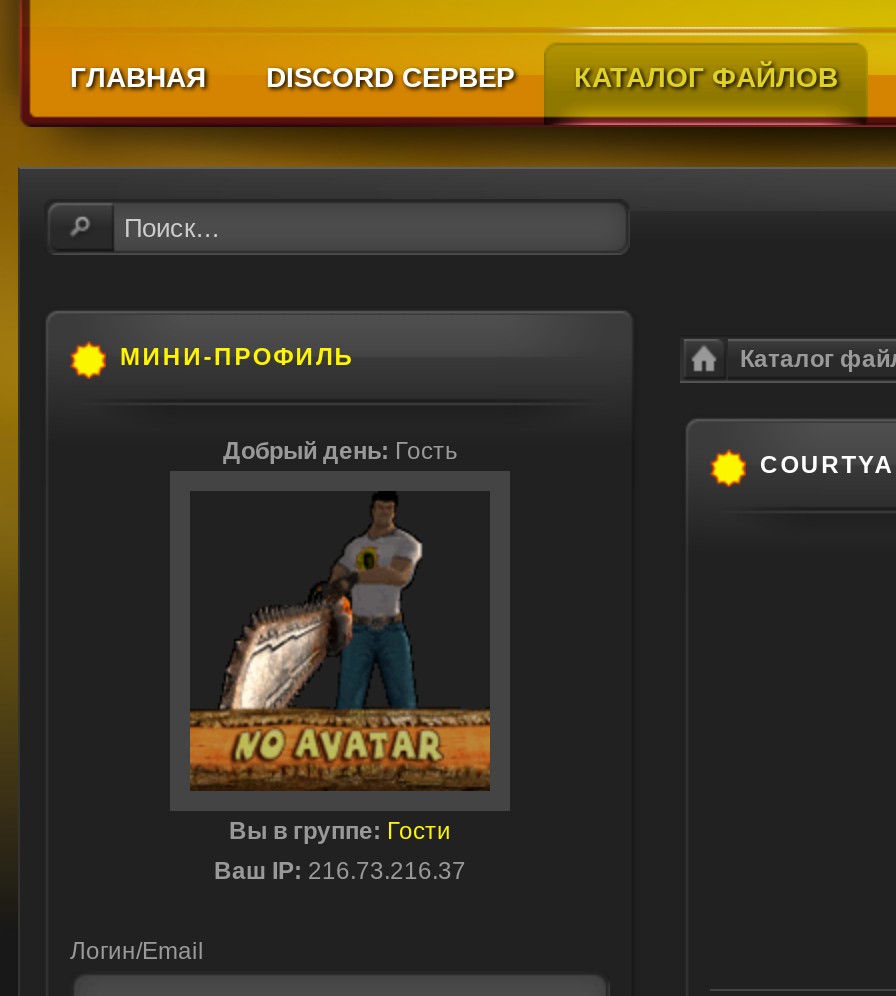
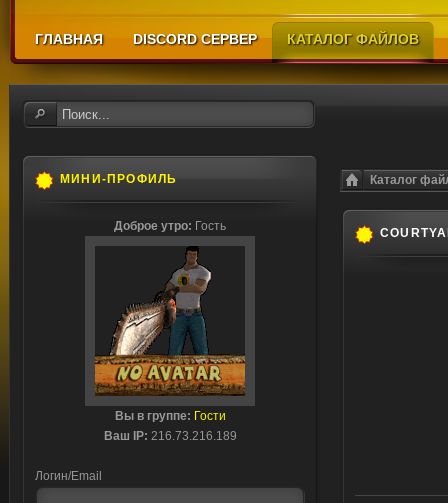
- Добрый день: Гость
+ Доброе утро: Гость

- Ваш IP: 216.73.216.37
+ Ваш IP: 216.73.216.189
